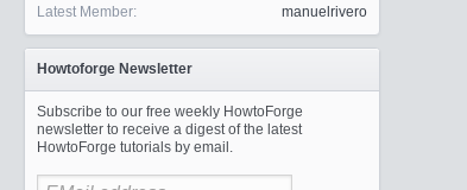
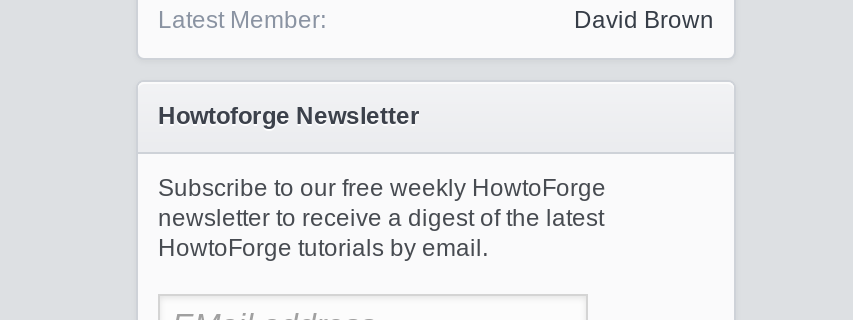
- manuelrivero
+ David Brown
